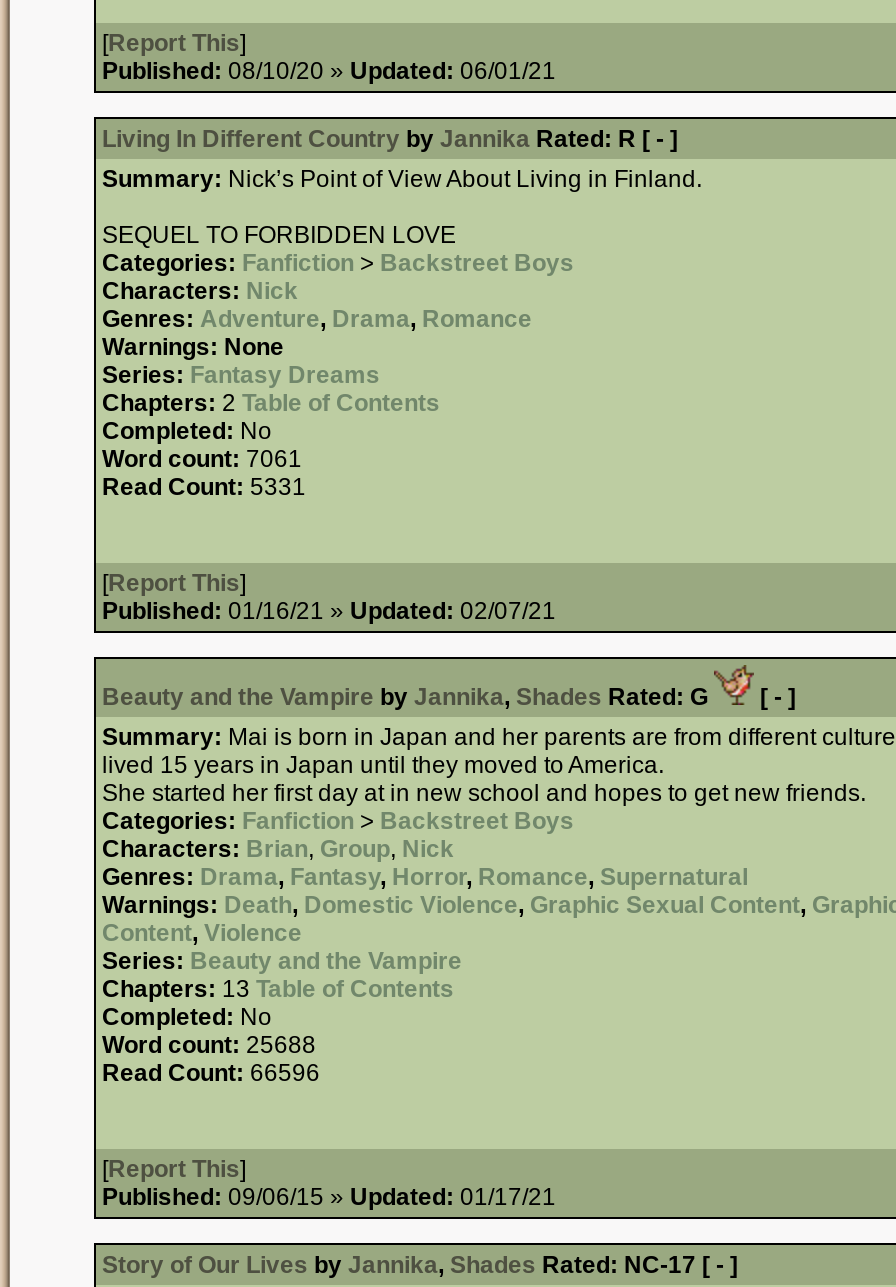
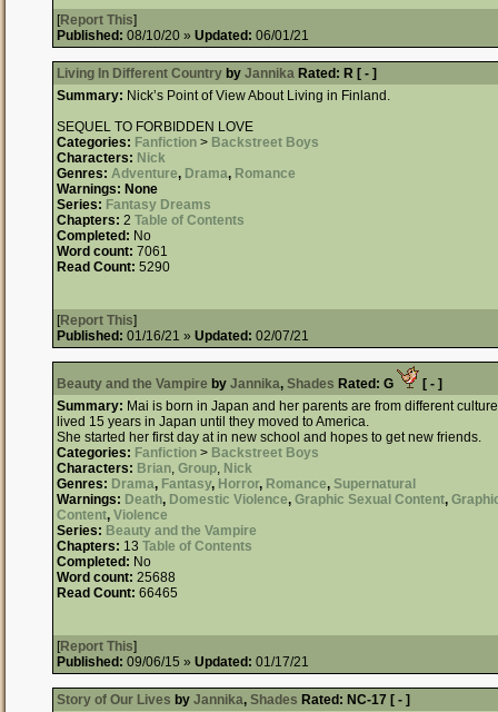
- Read Count: 5331
+ Read Count: 5290

- Read Count: 66596
+ Read Count: 66465
